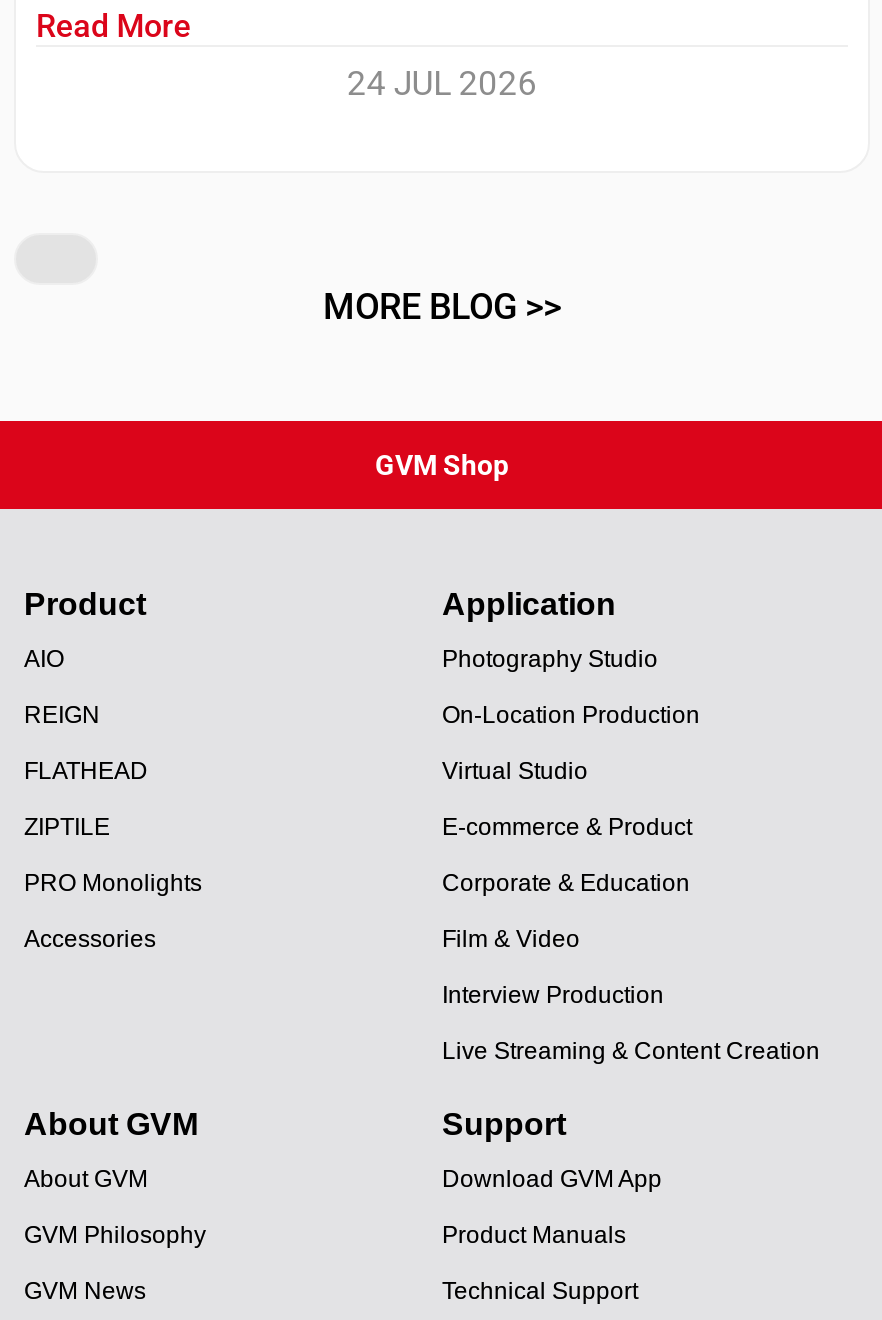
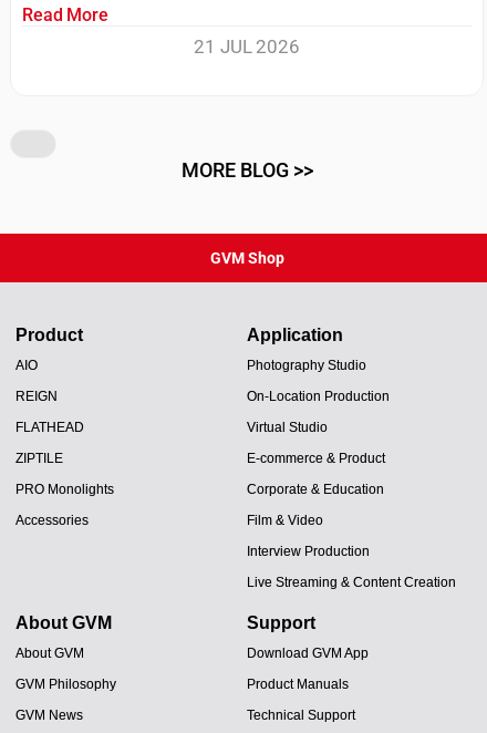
- 24 JUL 2026
+ 21 JUL 2026
